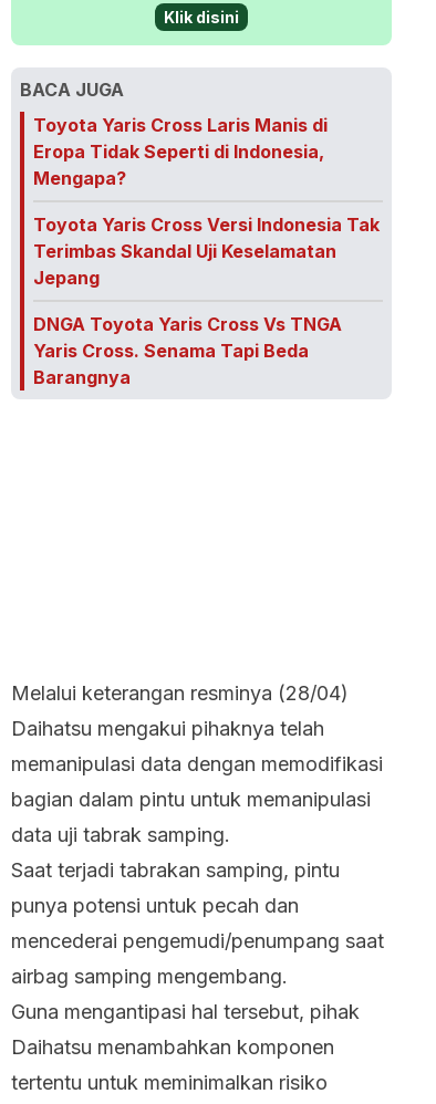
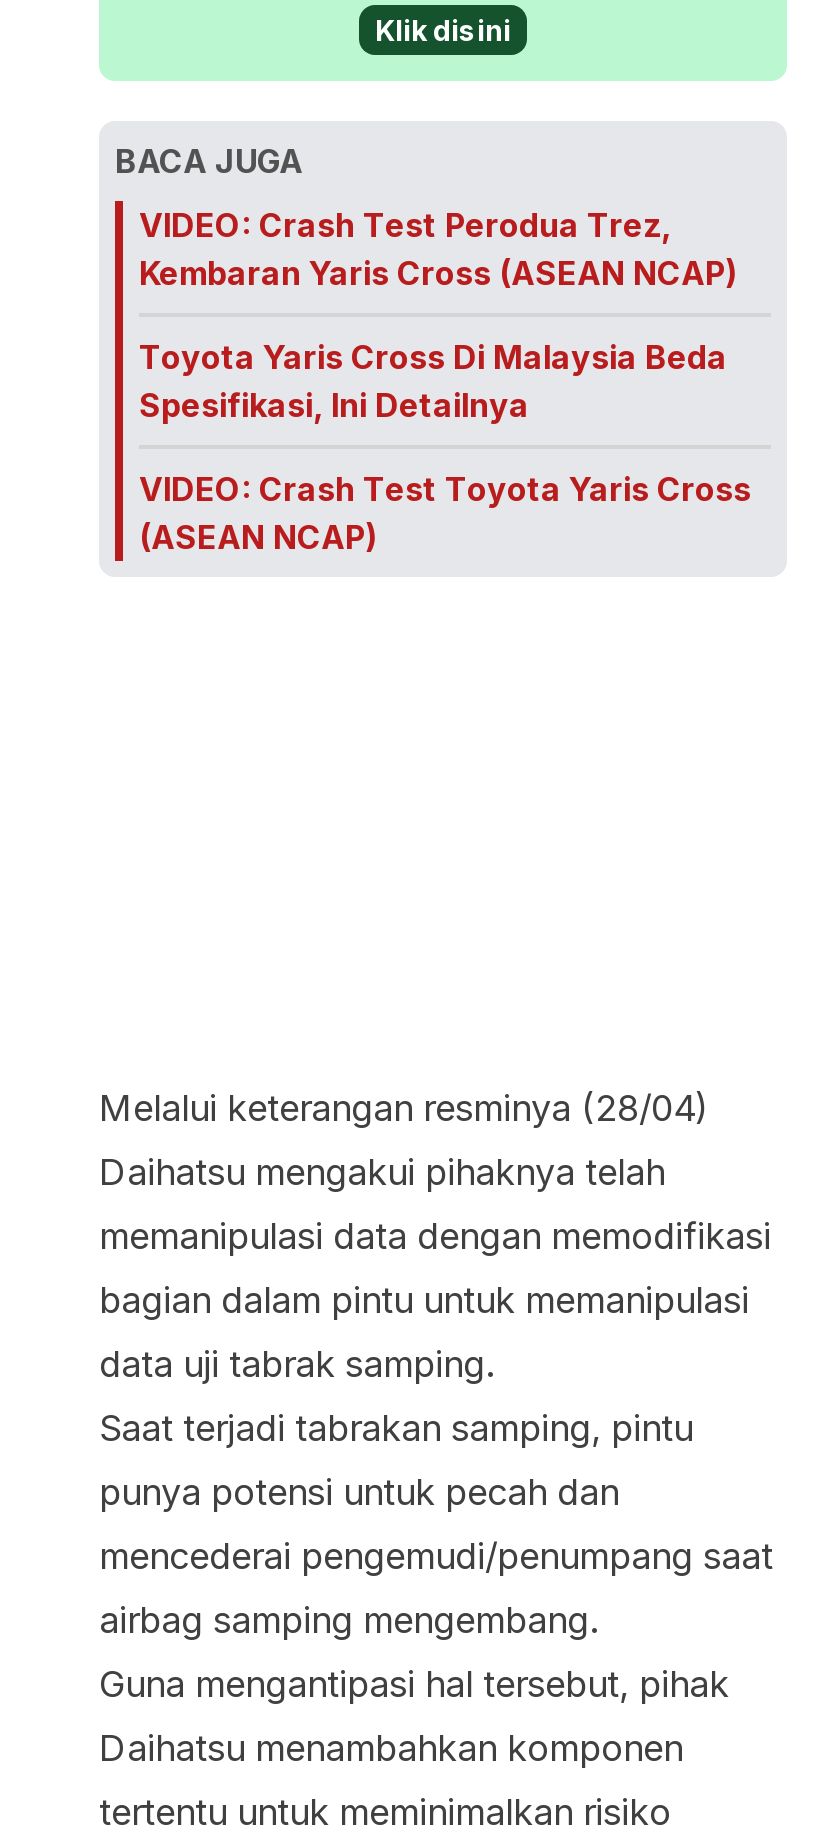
- Toyota Yaris Cross Laris Manis di
- Eropa Tidak Seperti di Indonesia,
- Mengapa?
+ VIDEO: Crash Test Perodua Trez,
+ Kembaran Yaris Cross (ASEAN NCAP)

- Toyota Yaris Cross Versi Indonesia Tak
- Terimbas Skandal Uji Keselamatan
- Jepang
+ Toyota Yaris Cross Di Malaysia Beda
+ Spesifikasi, Ini Detailnya

- DNGA Toyota Yaris Cross Vs TNGA
- Yaris Cross. Senama Tapi Beda
- Barangnya
+ VIDEO: Crash Test Toyota Yaris Cross
+ (ASEAN NCAP)
